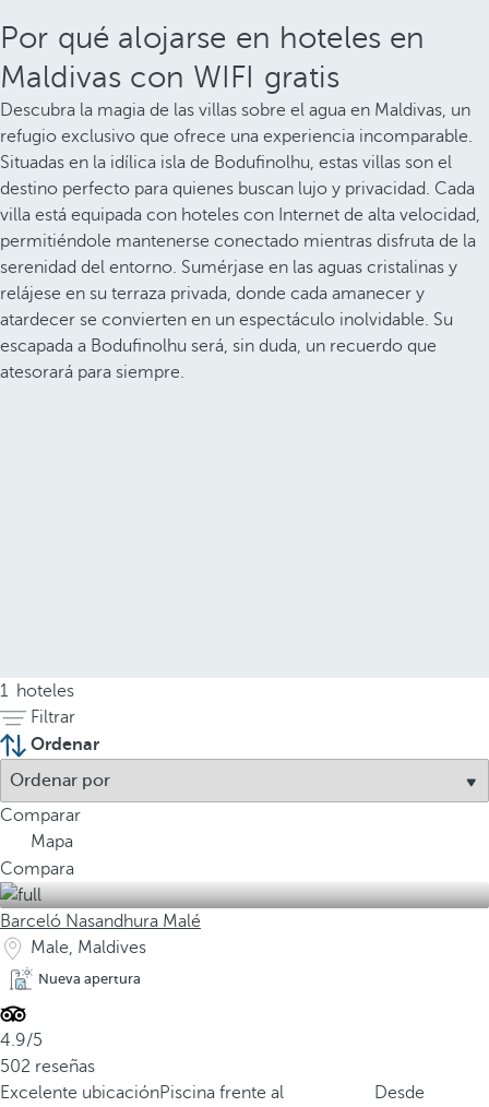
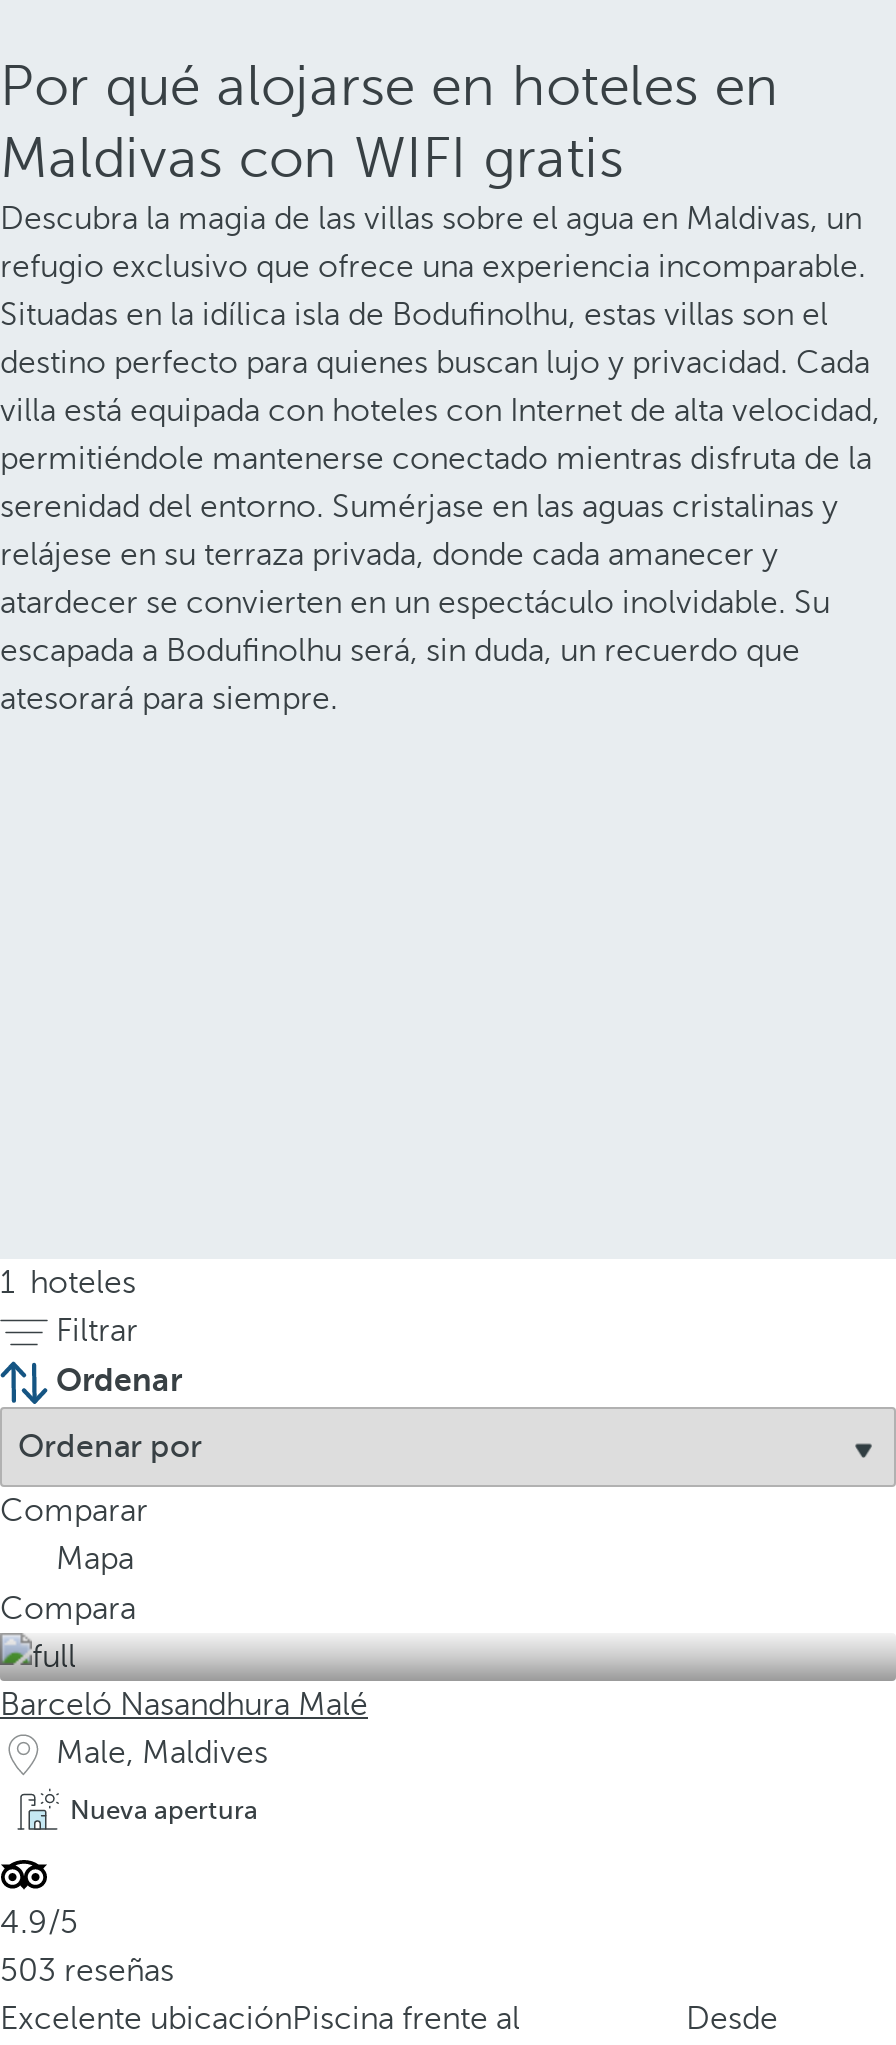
- 502 reseñas
+ 503 reseñas
